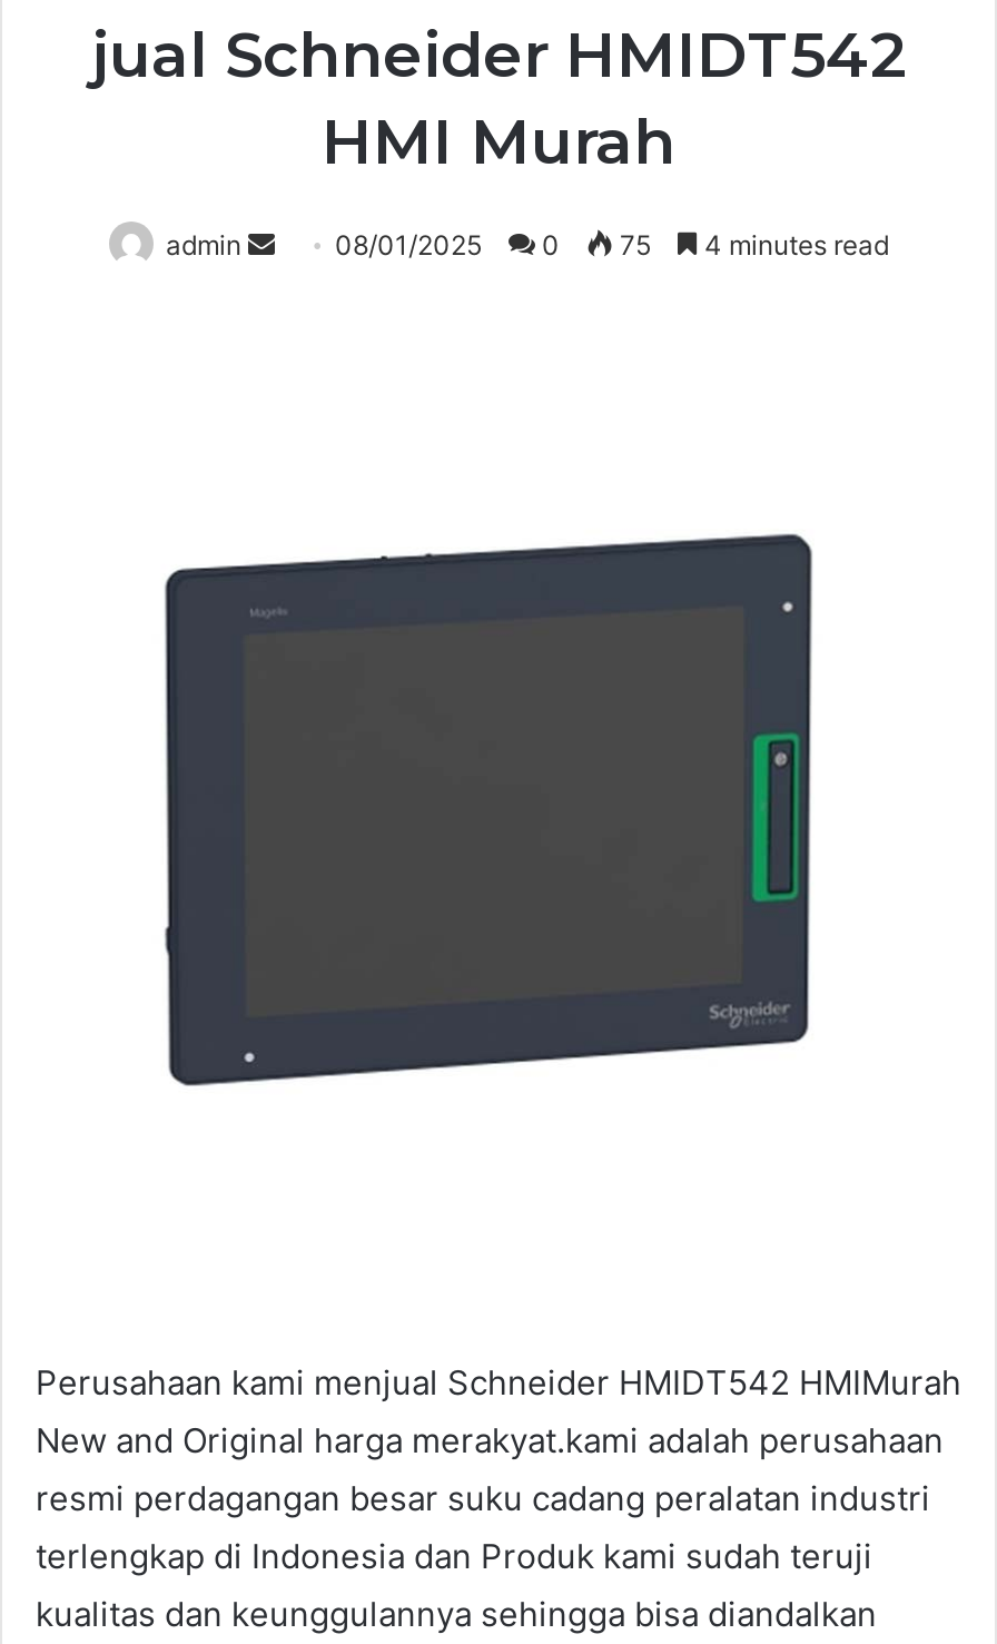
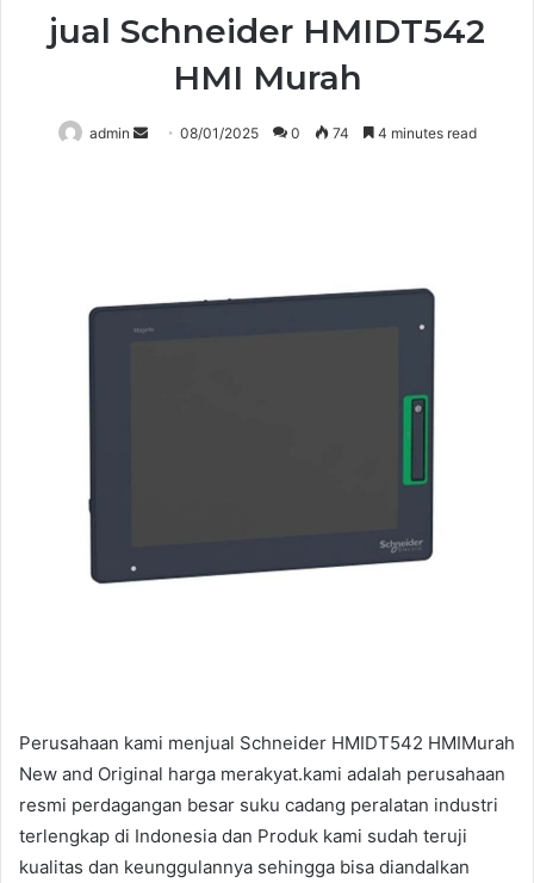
- 75
+ 74
